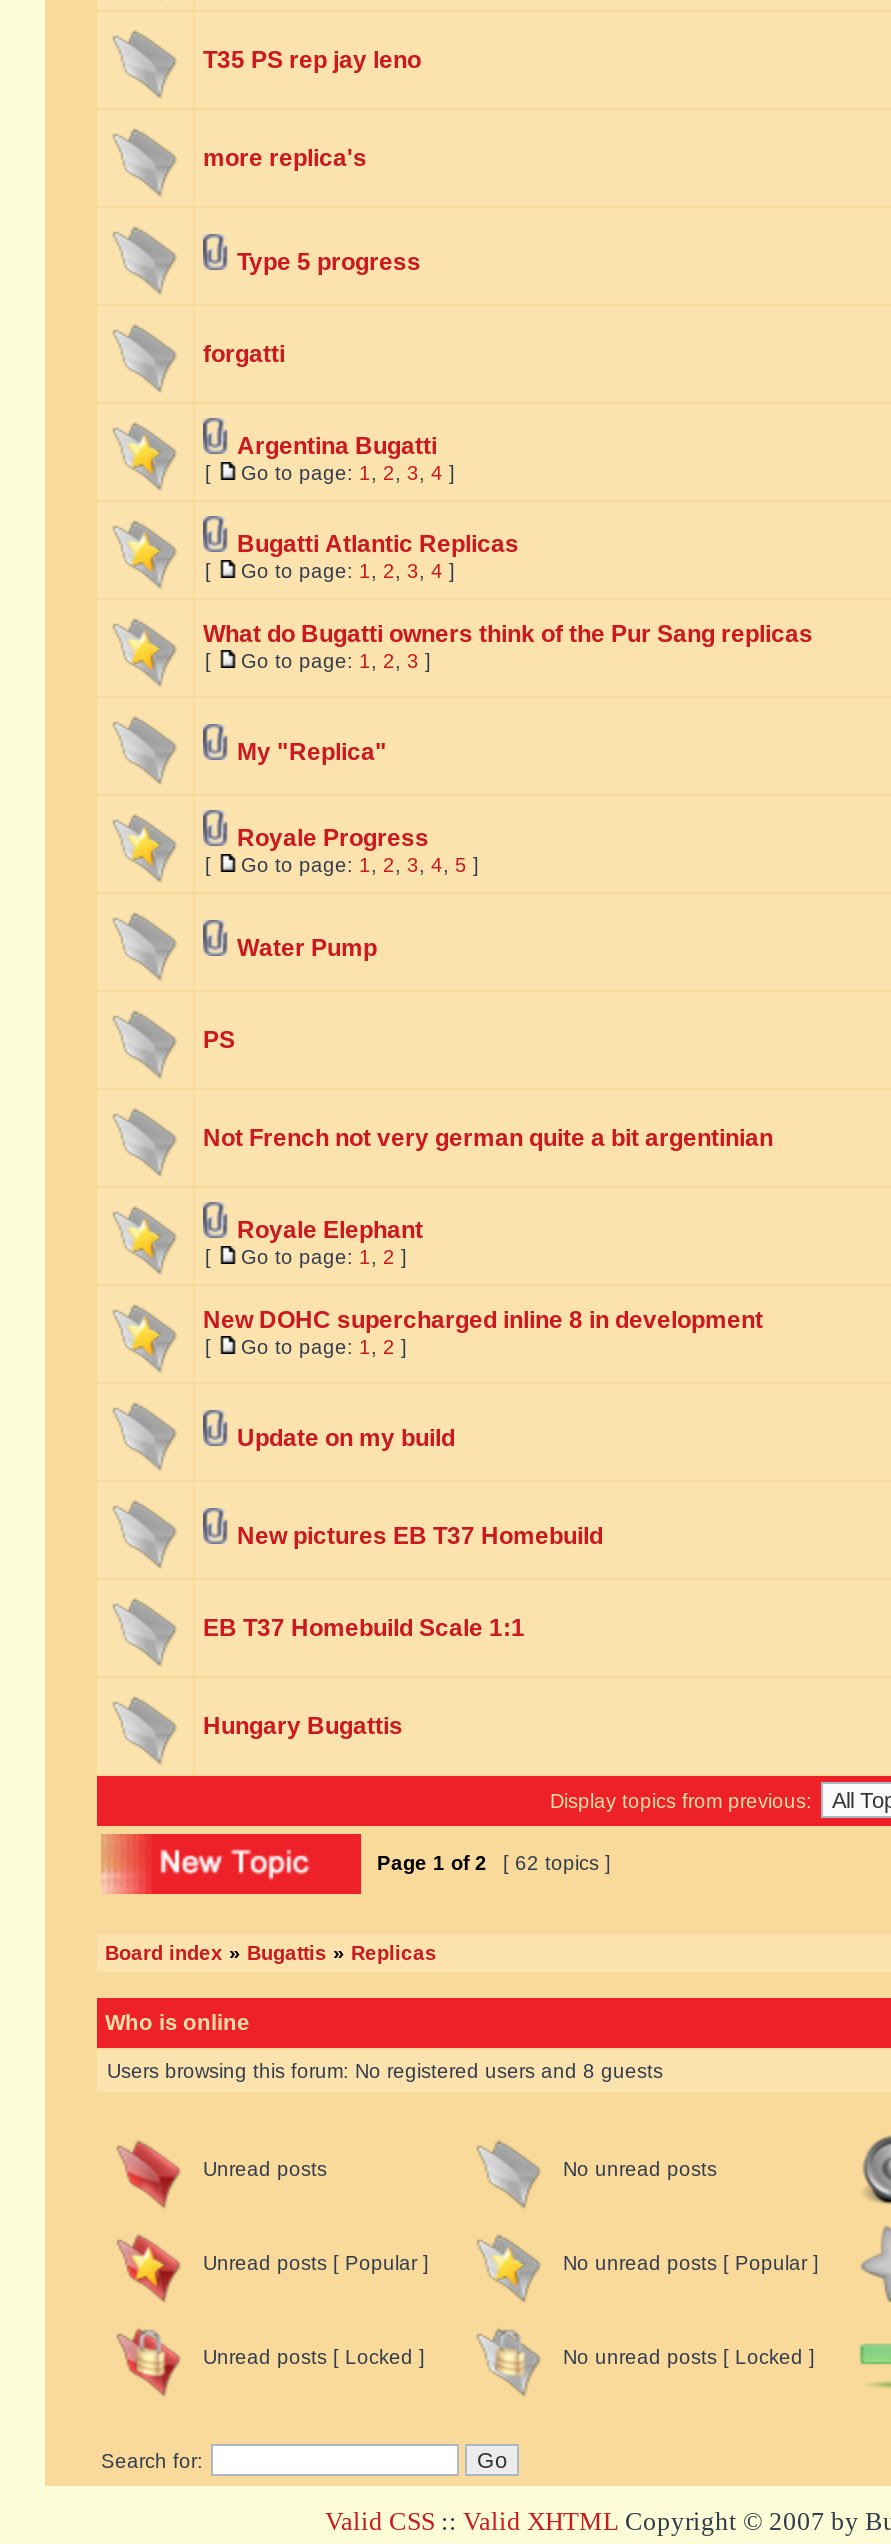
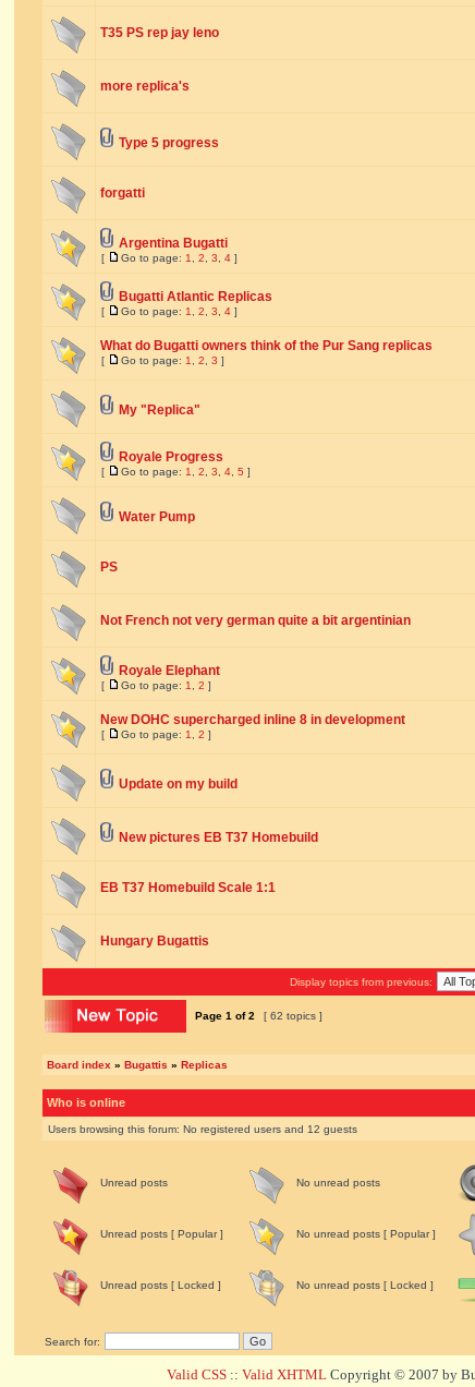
- Users browsing this forum: No registered users and 8 guests
+ Users browsing this forum: No registered users and 12 guests
